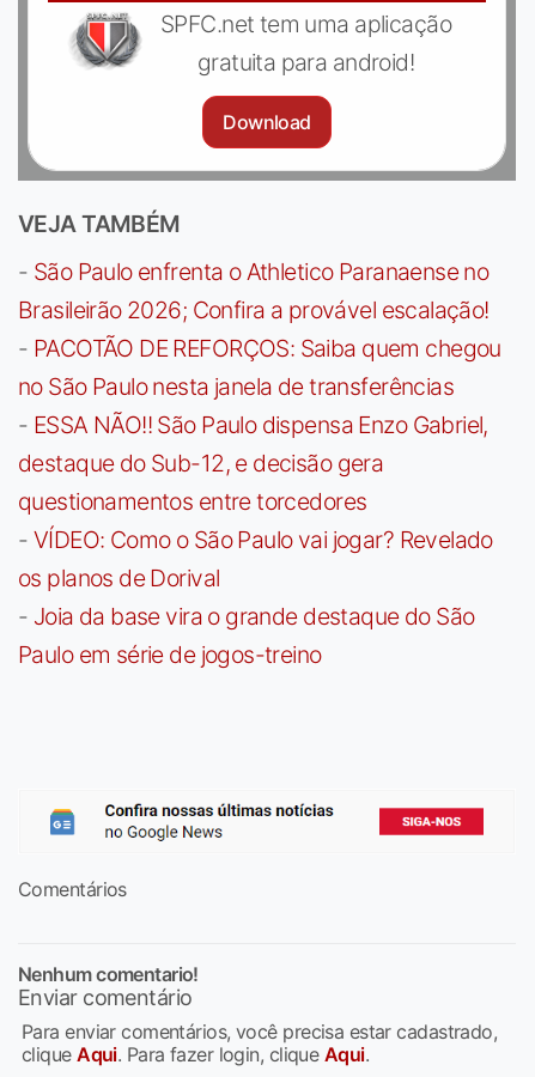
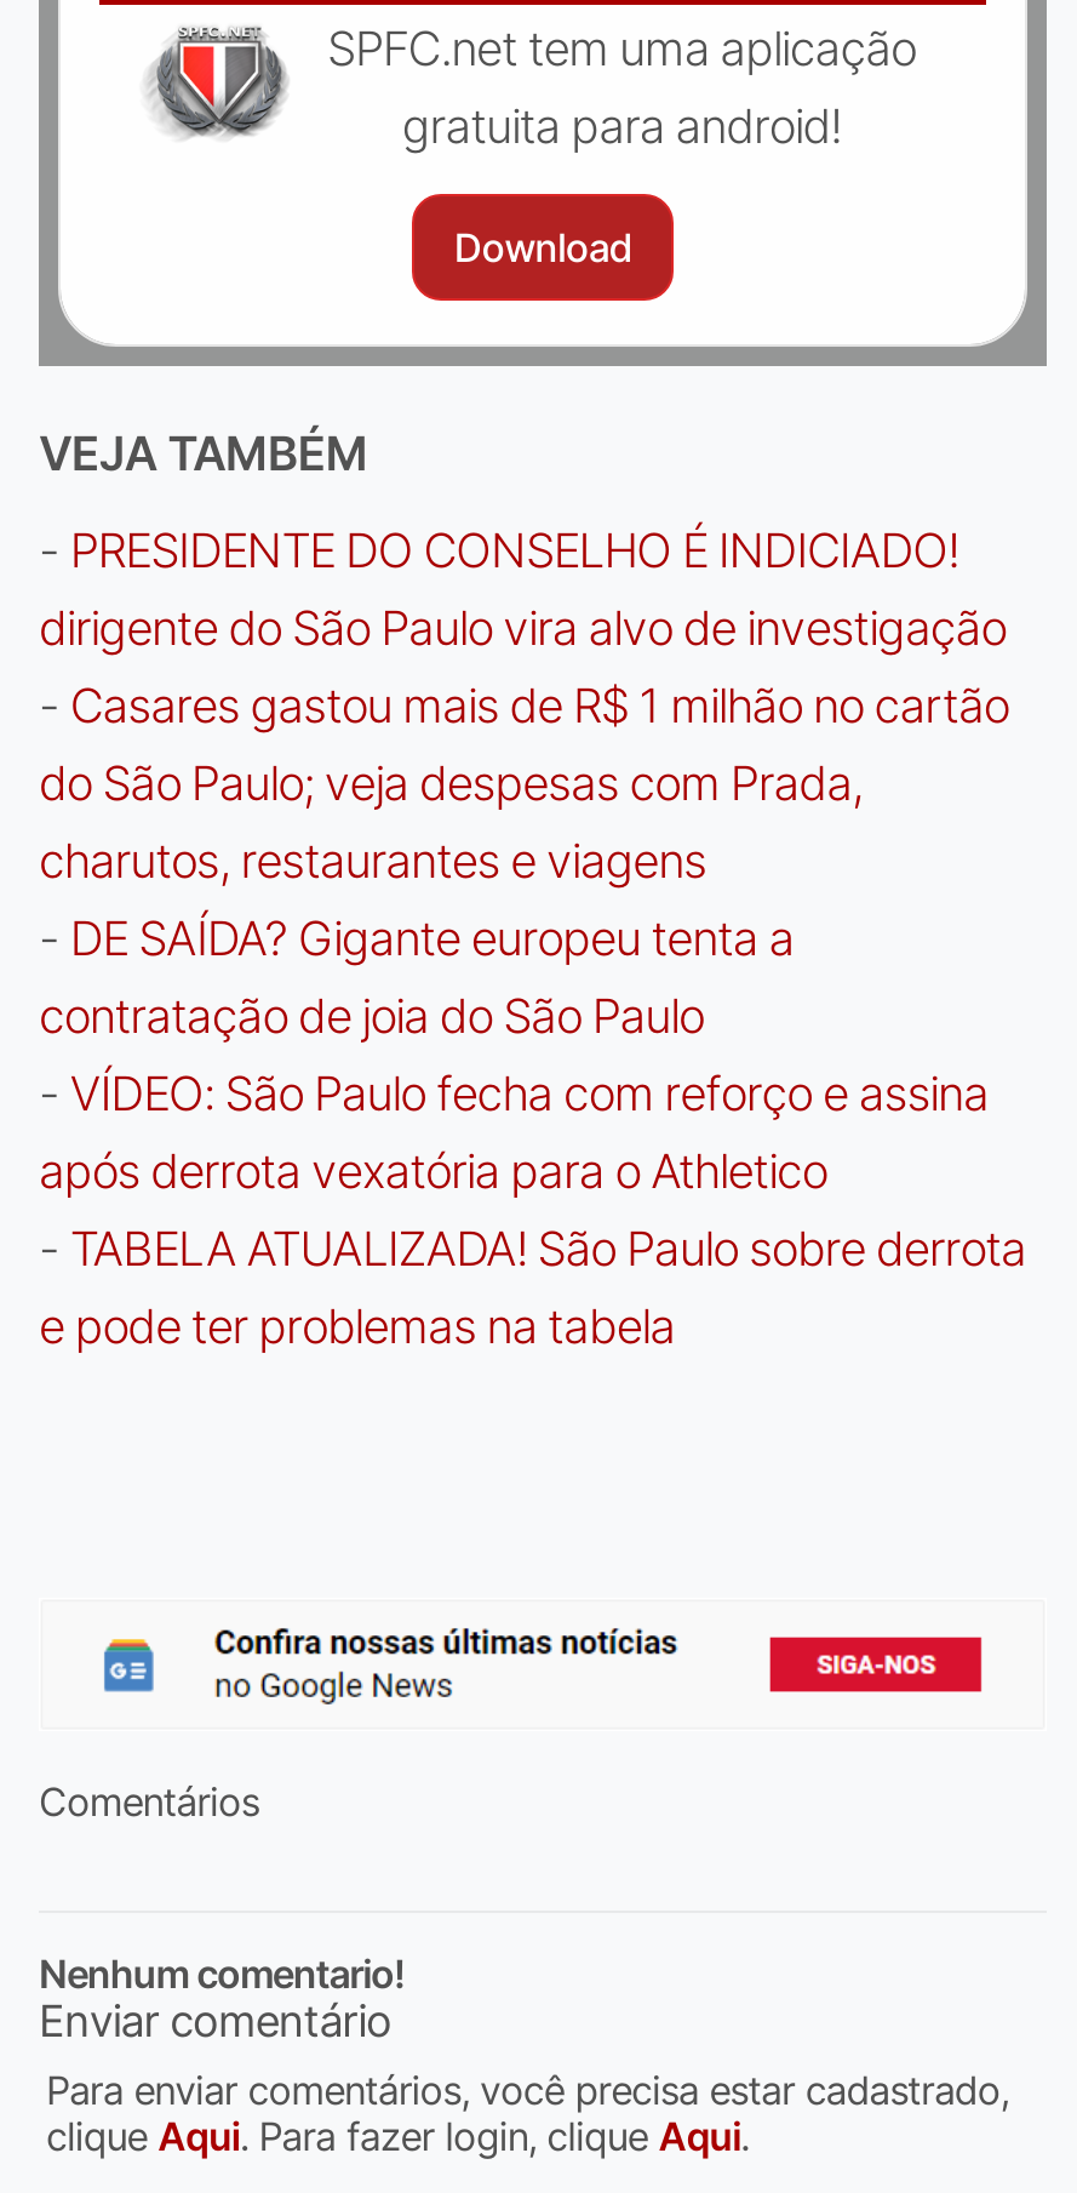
- - São Paulo enfrenta o Athletico Paranaense no
- Brasileirão 2026; Confira a provável escalação!
- - PACOTÃO DE REFORÇOS: Saiba quem chegou
- no São Paulo nesta janela de transferências
- - ESSA NÃO!! São Paulo dispensa Enzo Gabriel,
- destaque do Sub-12, e decisão gera
- questionamentos entre torcedores
- - VÍDEO: Como o São Paulo vai jogar? Revelado
- os planos de Dorival
- - Joia da base vira o grande destaque do São
- Paulo em série de jogos-treino
+ - PRESIDENTE DO CONSELHO É INDICIADO!
+ dirigente do São Paulo vira alvo de investigação
+ - Casares gastou mais de R$ 1 milhão no cartão
+ do São Paulo; veja despesas com Prada,
+ charutos, restaurantes e viagens
+ - DE SAÍDA? Gigante europeu tenta a
+ contratação de joia do São Paulo
+ - VÍDEO: São Paulo fecha com reforço e assina
+ após derrota vexatória para o Athletico
+ - TABELA ATUALIZADA! São Paulo sobre derrota
+ e pode ter problemas na tabela
